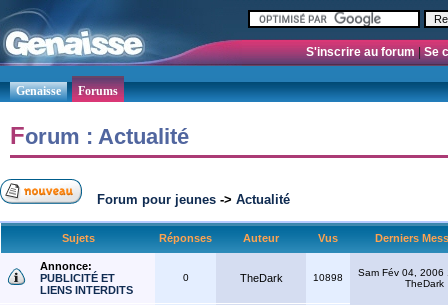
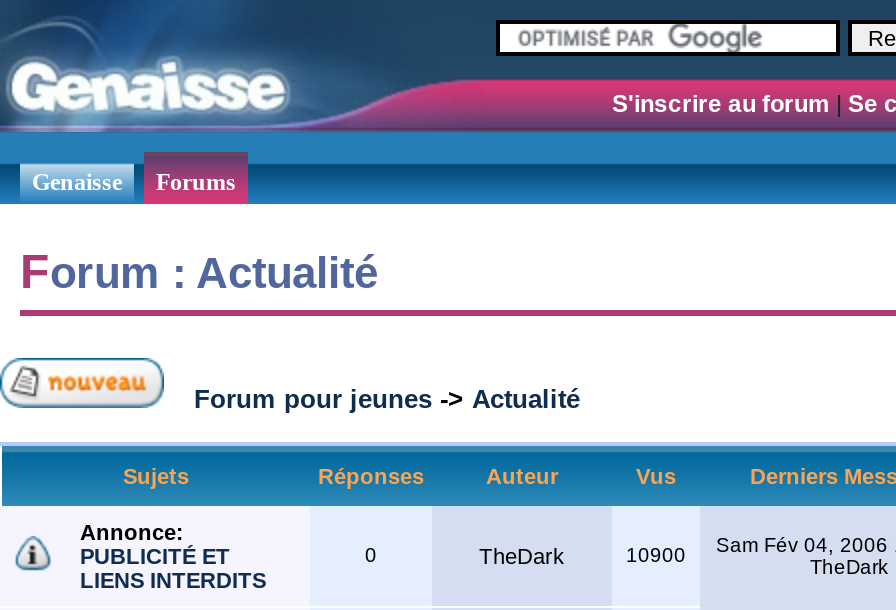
- 10898
+ 10900
